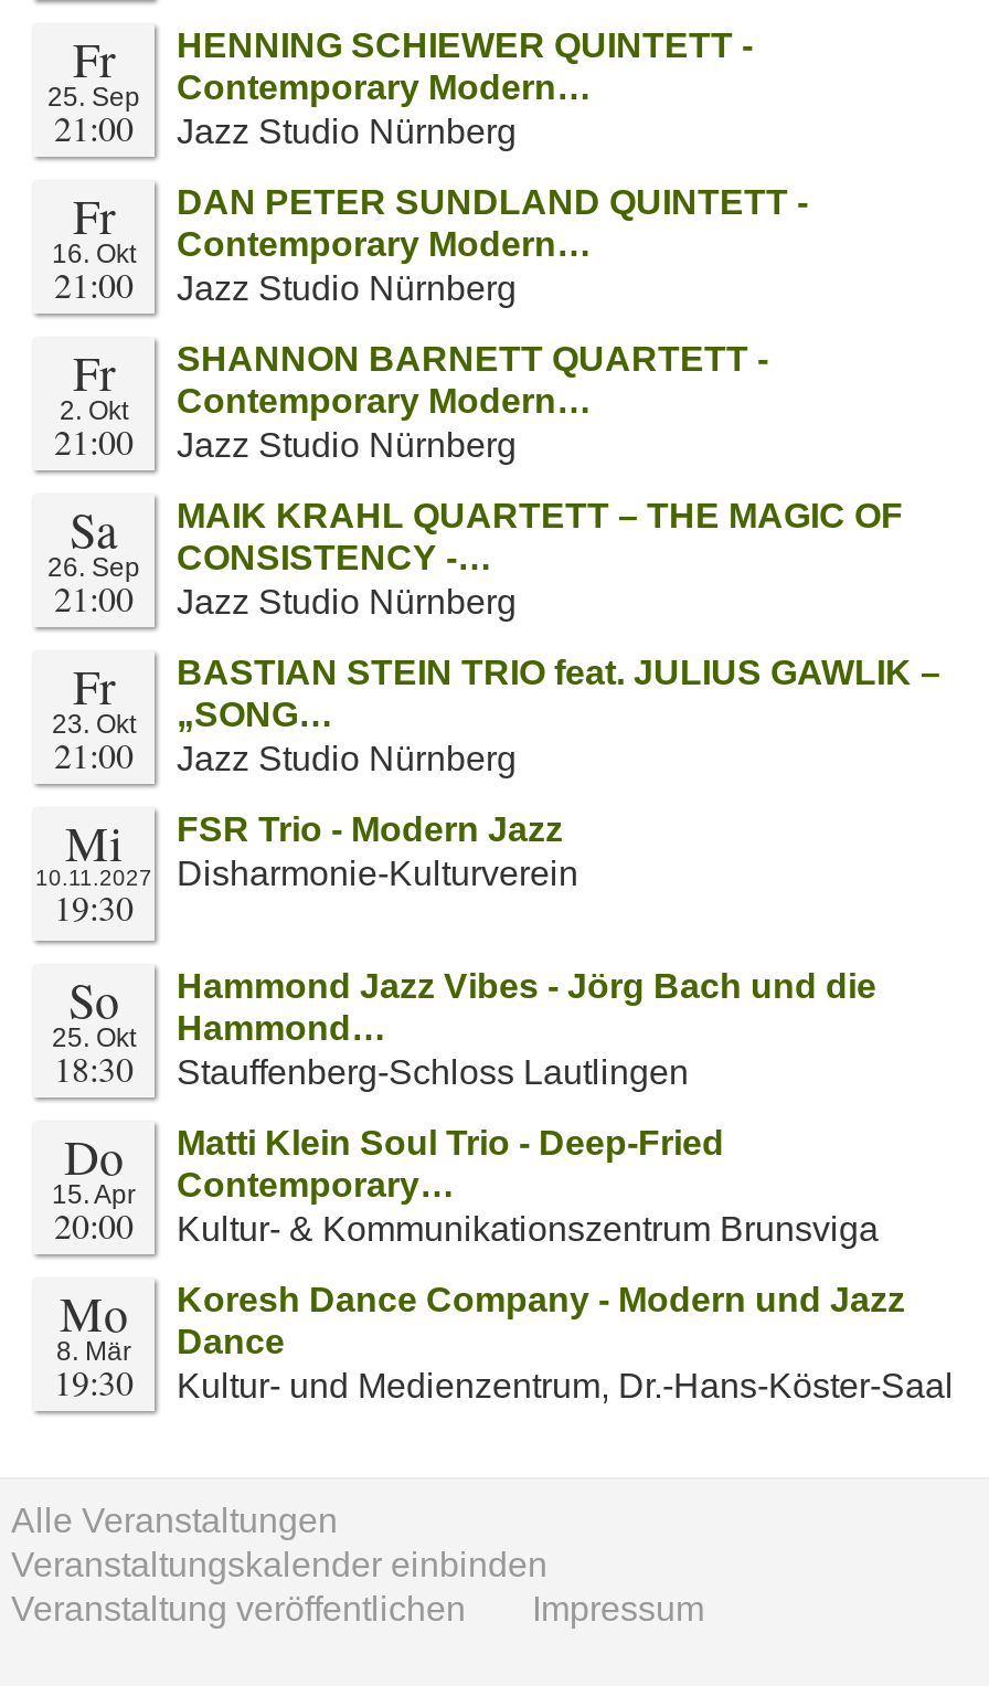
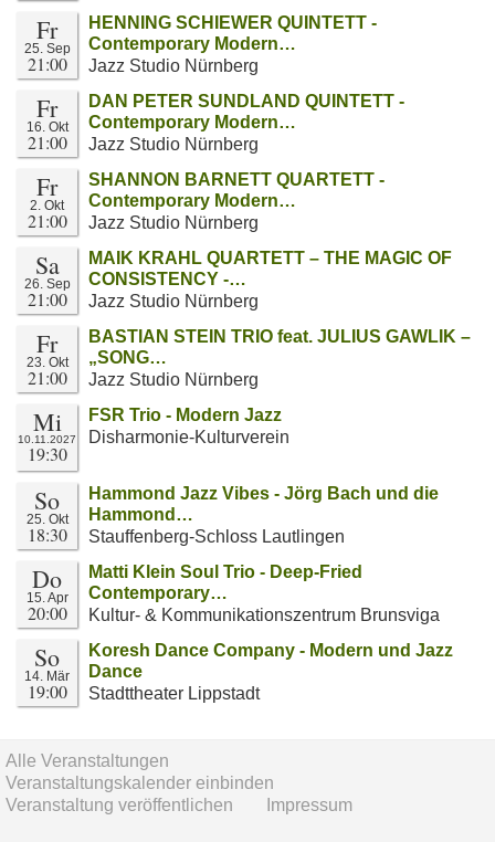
- Mo
- 8. Mär
- 19:30
+ So
+ 14. Mär
+ 19:00

- Kultur- und Medienzentrum, Dr.-Hans-Köster-Saal
+ Stadttheater Lippstadt
